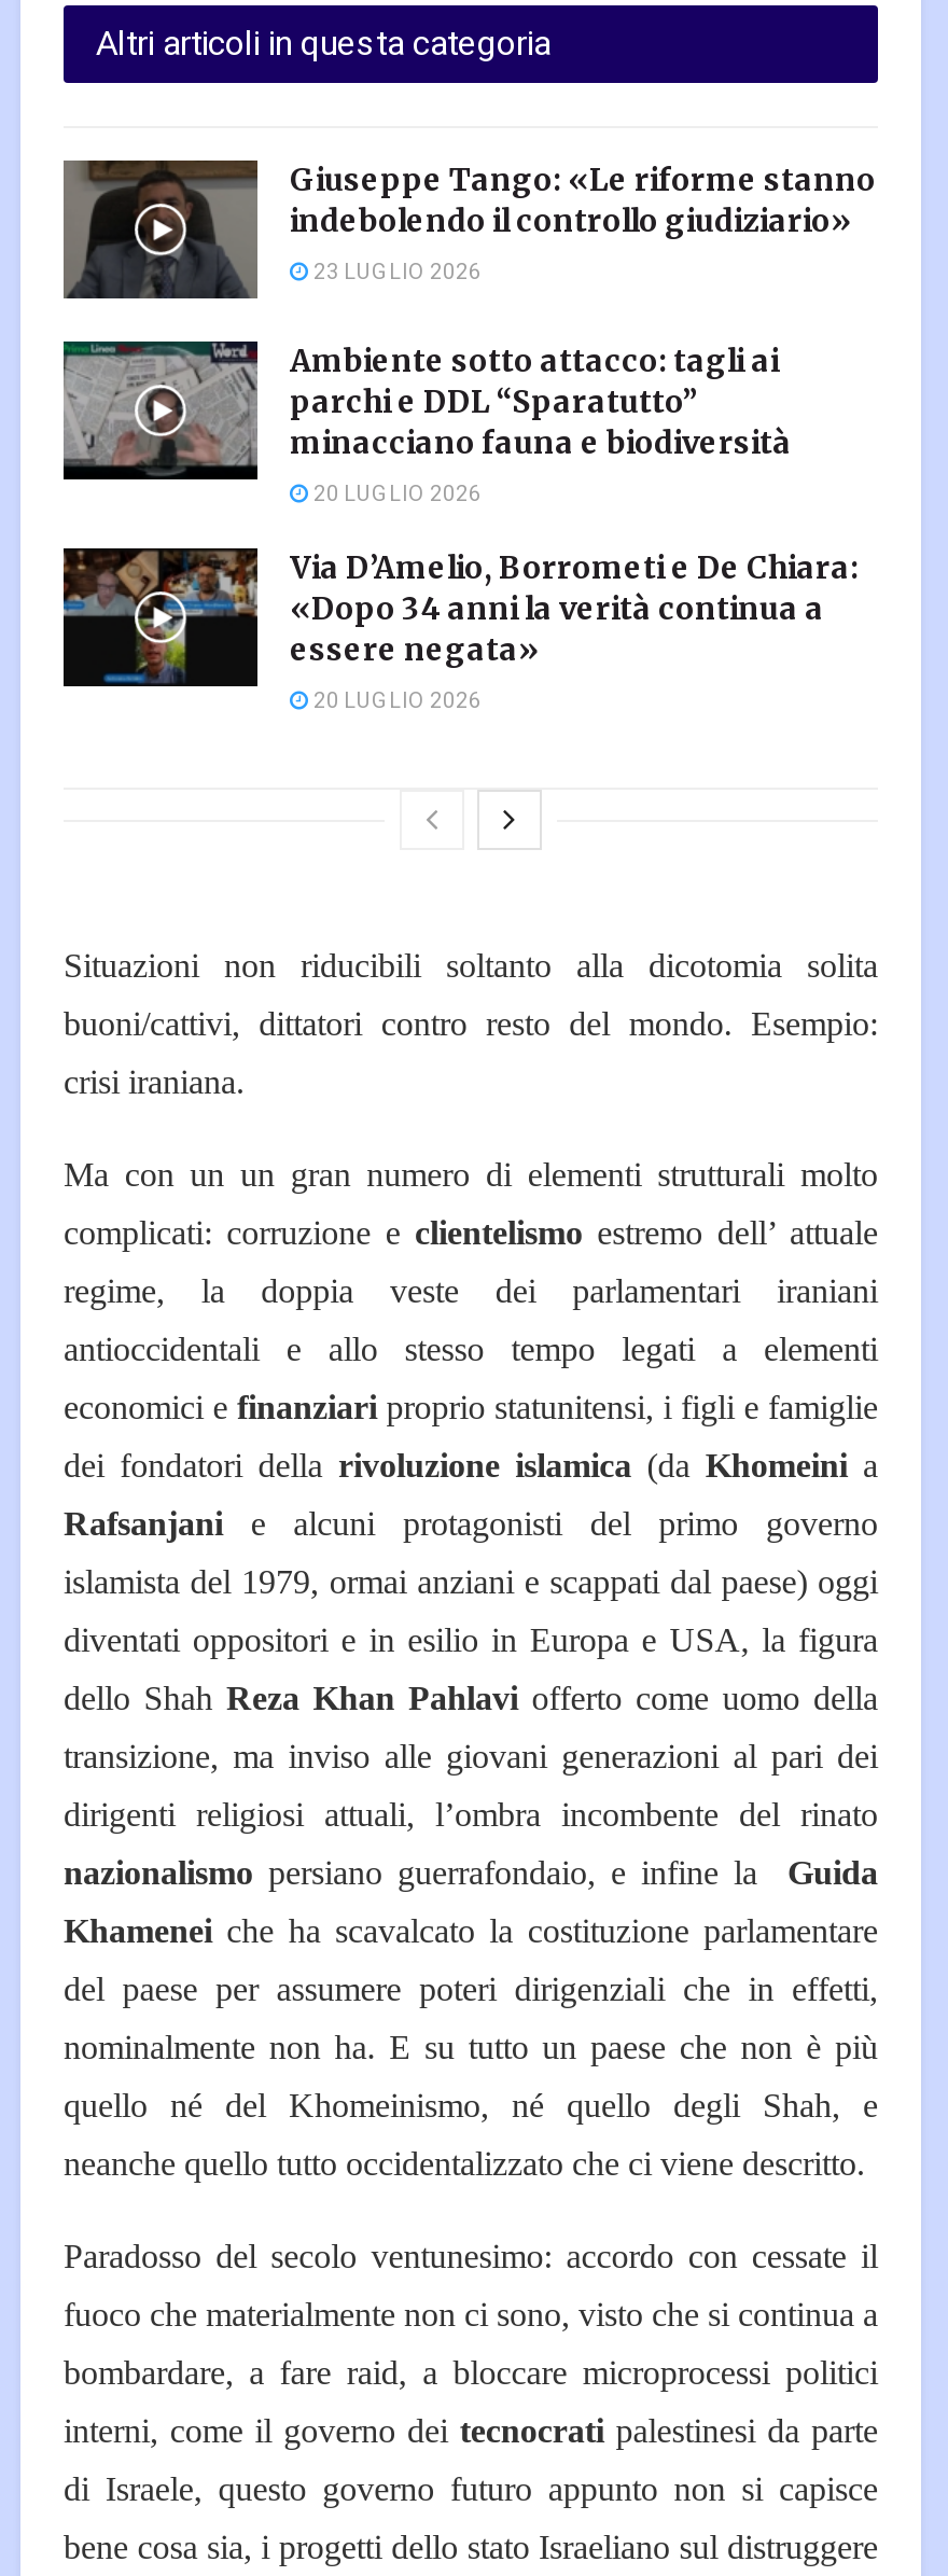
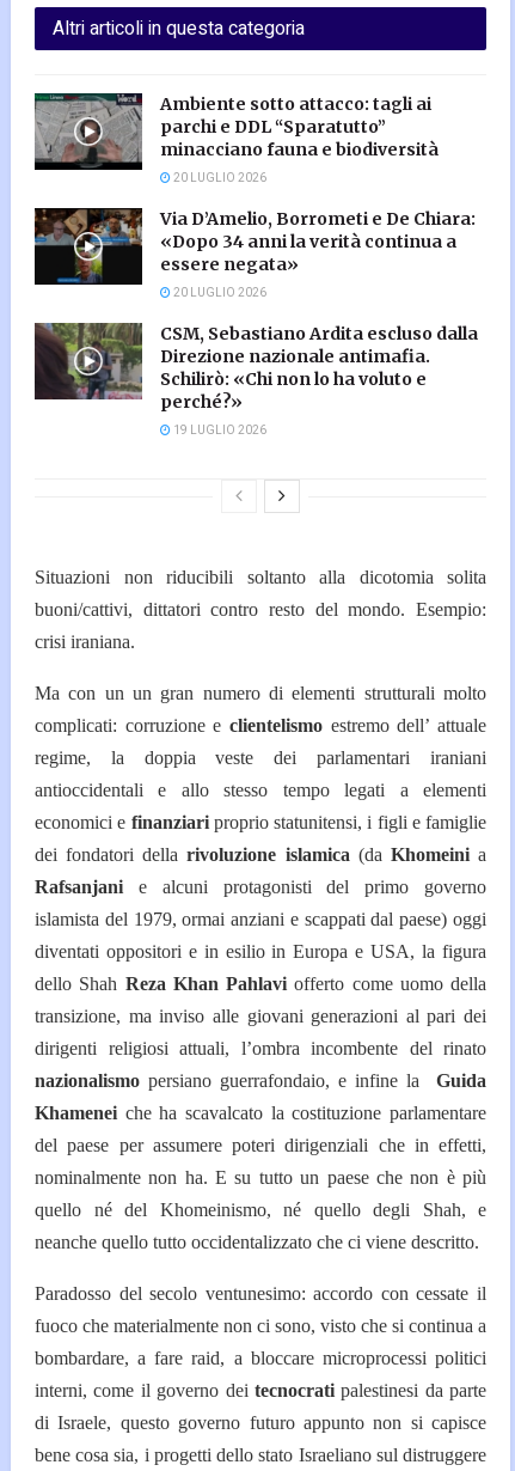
- [image]
- Giuseppe Tango: «Le riforme stanno
- indebolendo il controllo giudiziario»
- 23 LUGLIO 2026

moved up: [image] | Ambiente sotto attacco: tagli ai | parchi e DDL “Sparatutto” | ... | essere negata» | 20 LUGLIO 2026

+ [image]
+ CSM, Sebastiano Ardita escluso dalla
+ Direzione nazionale antimafia.
+ Schilirò: «Chi non lo ha voluto e
+ perché?»
+ 19 LUGLIO 2026
